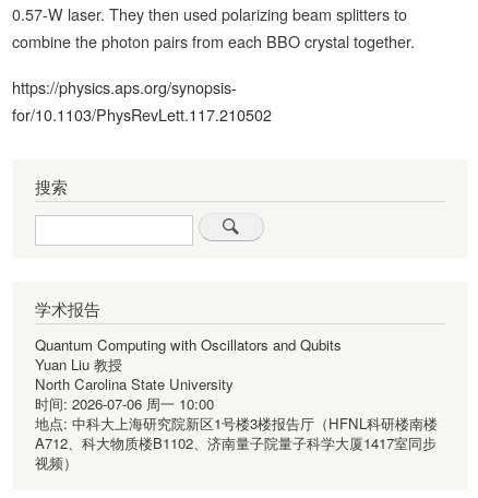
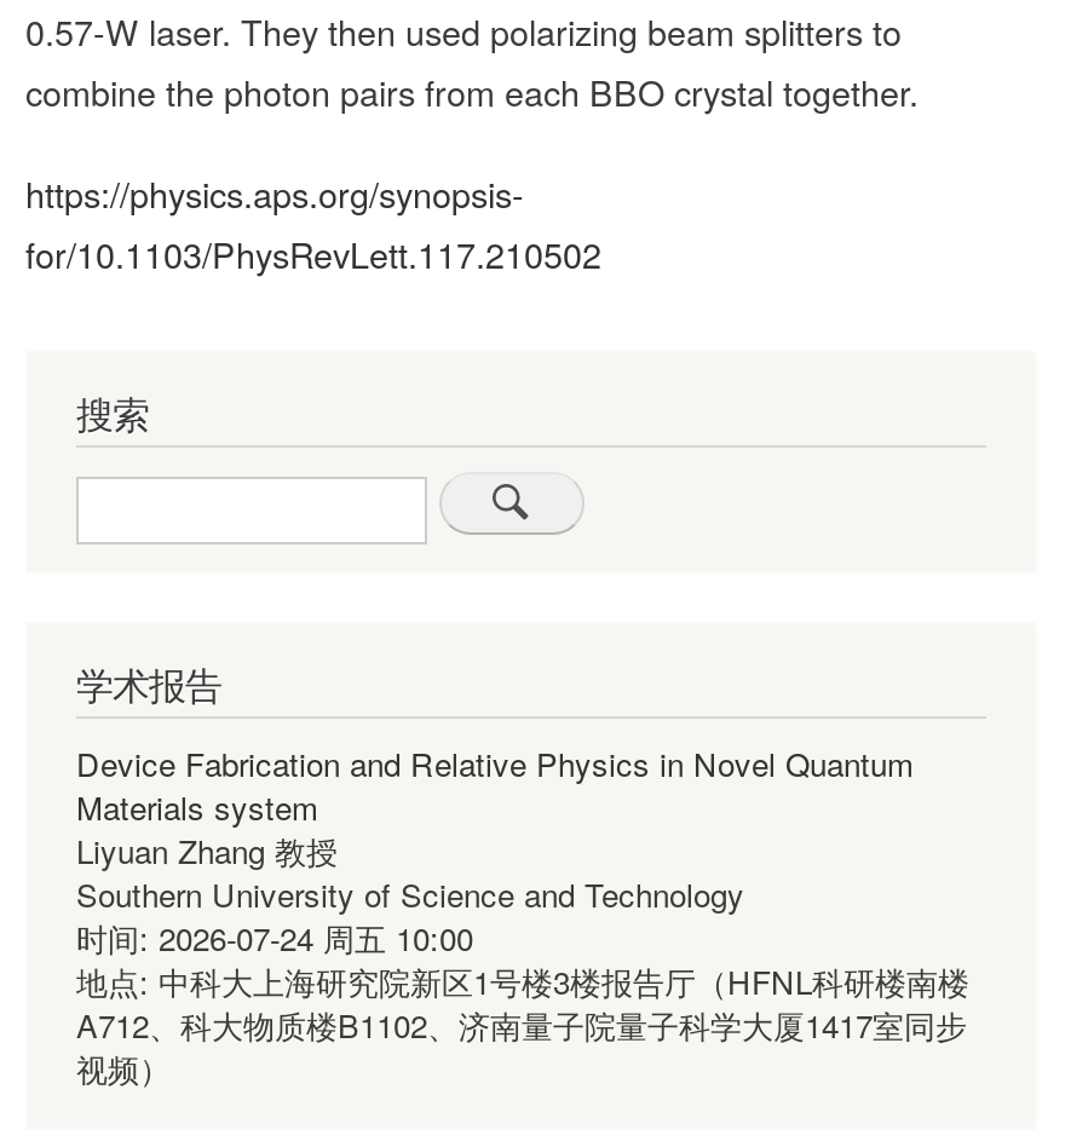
- Quantum Computing with Oscillators and Qubits
- Yuan Liu 教授
- North Carolina State University
- 时间: 2026-07-06 周一 10:00
+ Device Fabrication and Relative Physics in Novel Quantum
+ Materials system
+ Liyuan Zhang 教授
+ Southern University of Science and Technology
+ 时间: 2026-07-24 周五 10:00
